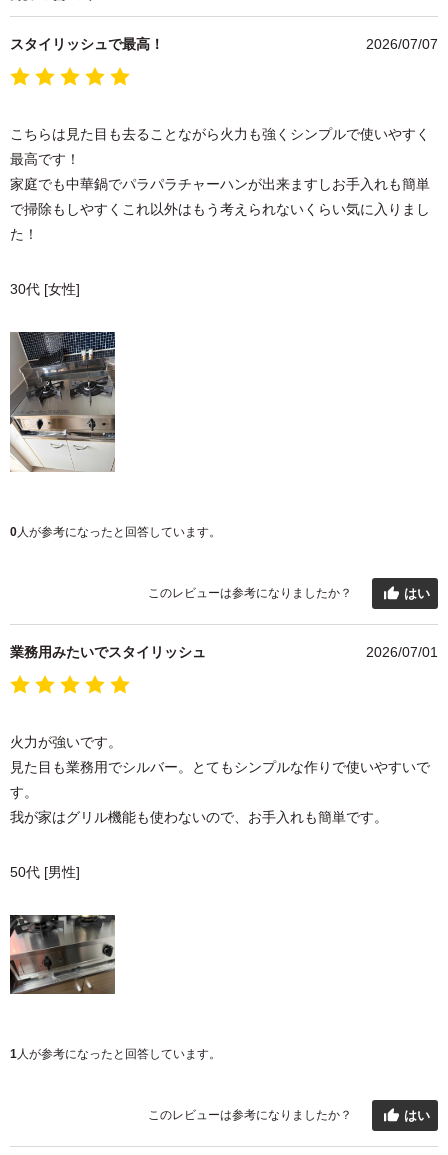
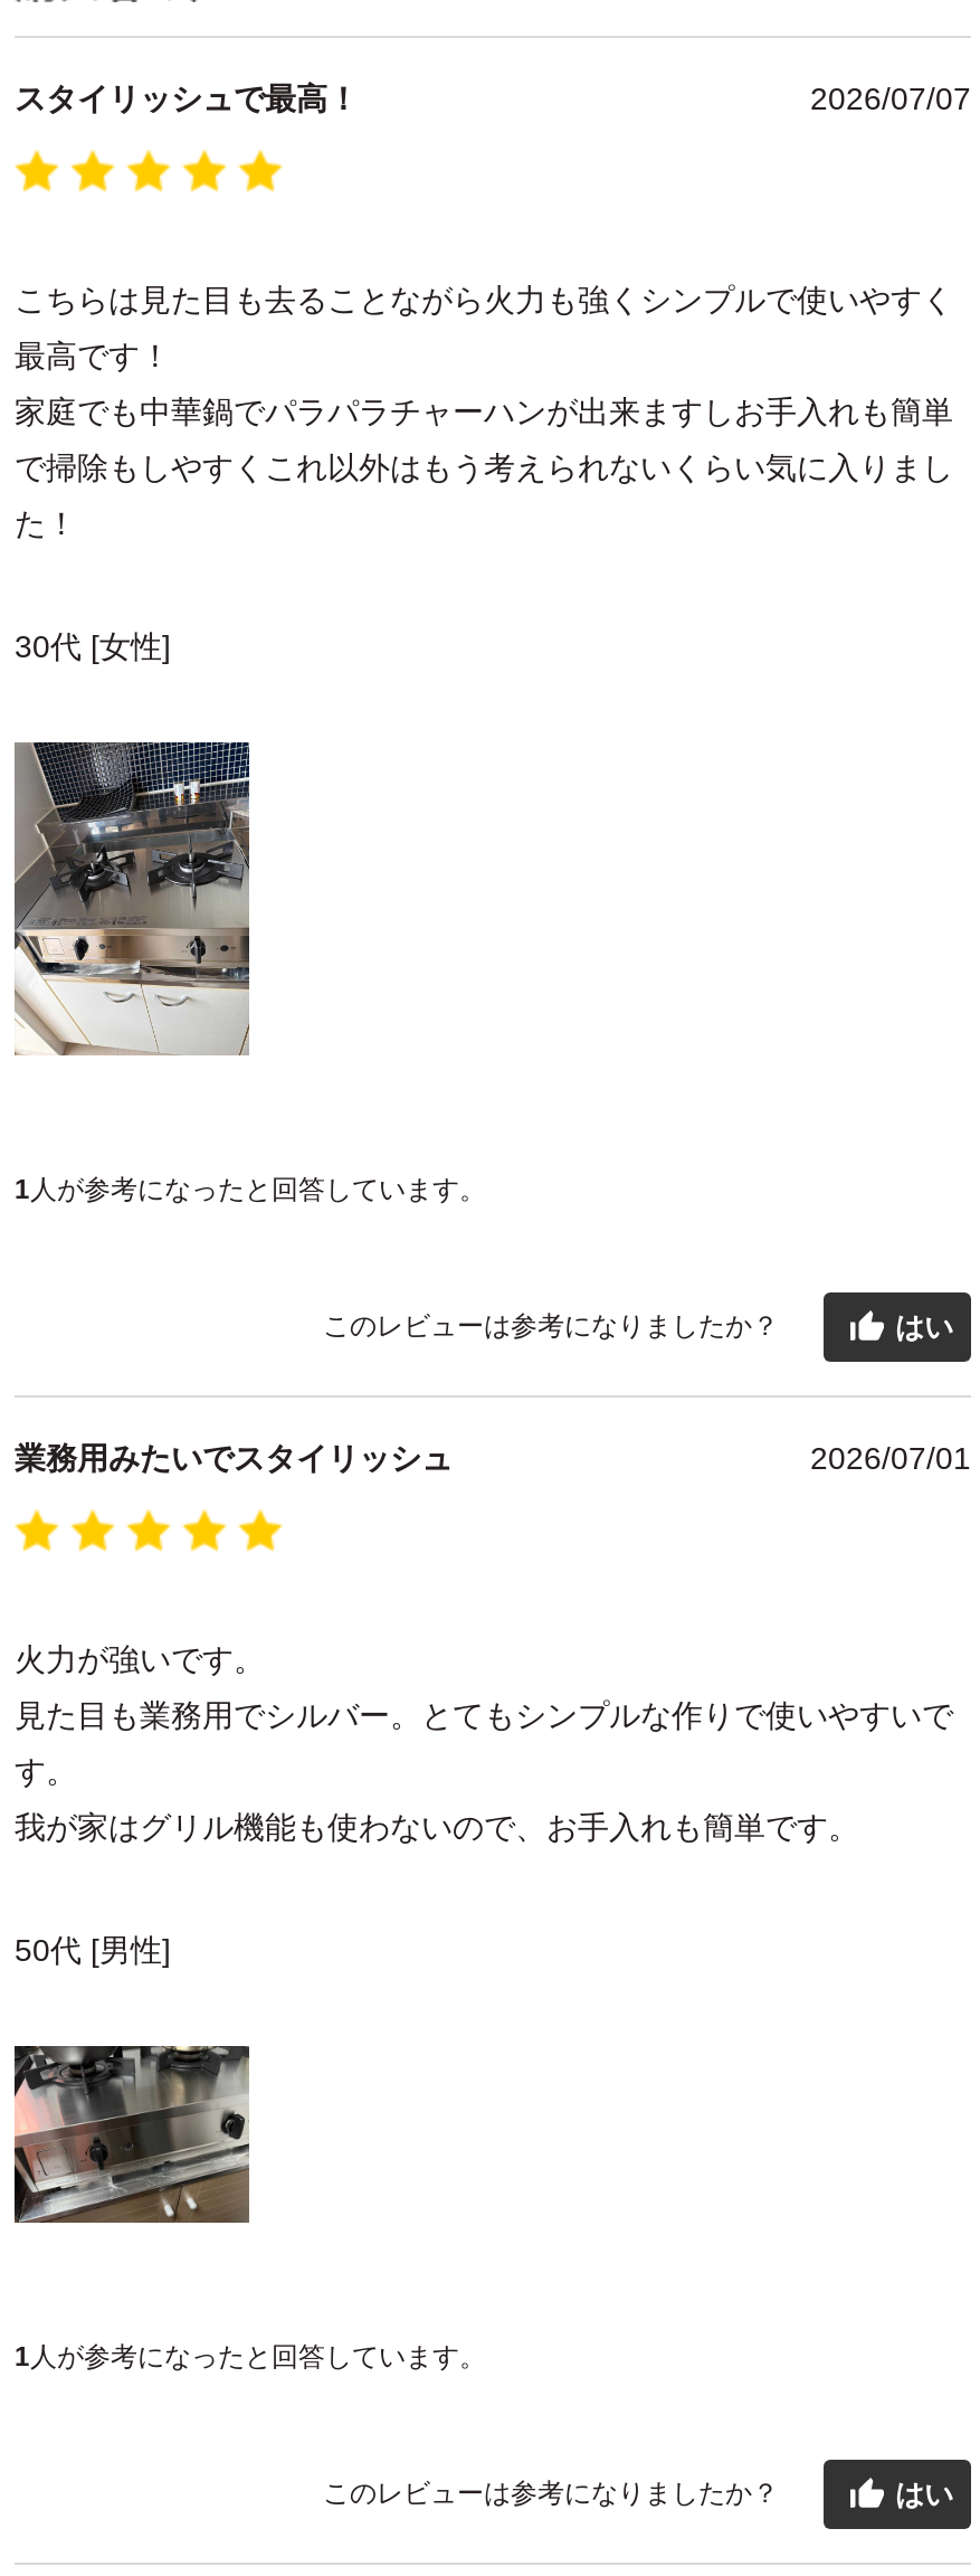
- 0人が参考になったと回答しています。
+ 1人が参考になったと回答しています。
